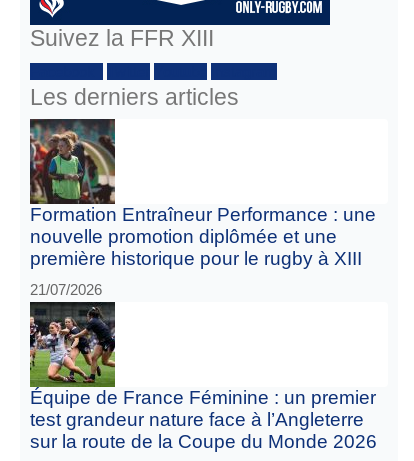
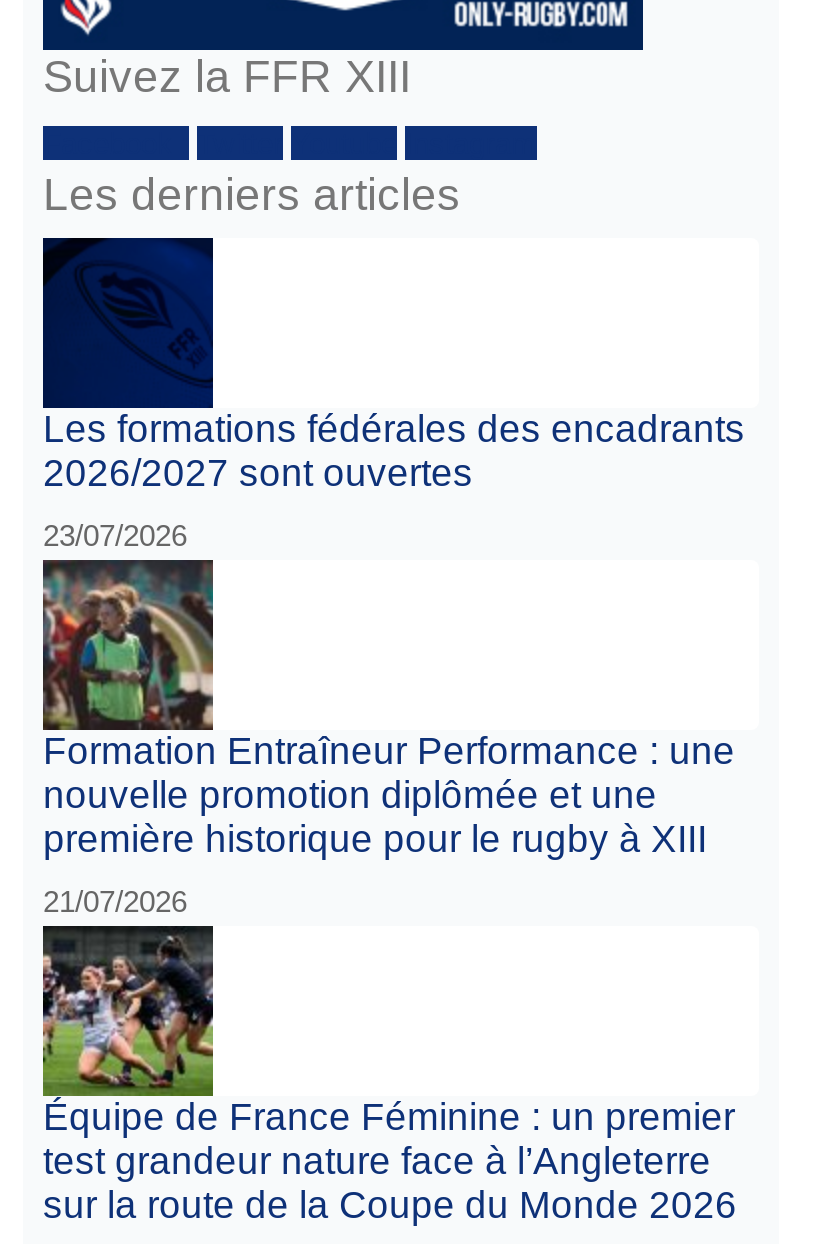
+ [image]
+ Les formations fédérales des encadrants
+ 2026/2027 sont ouvertes
+ 23/07/2026
